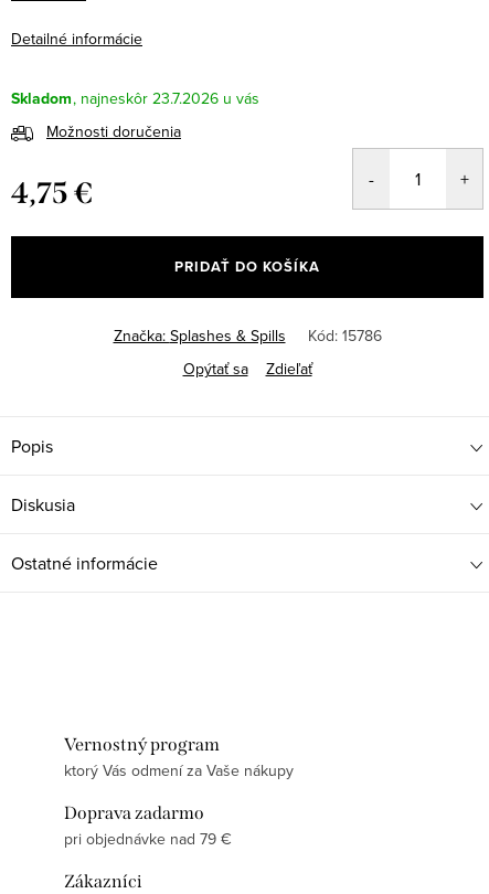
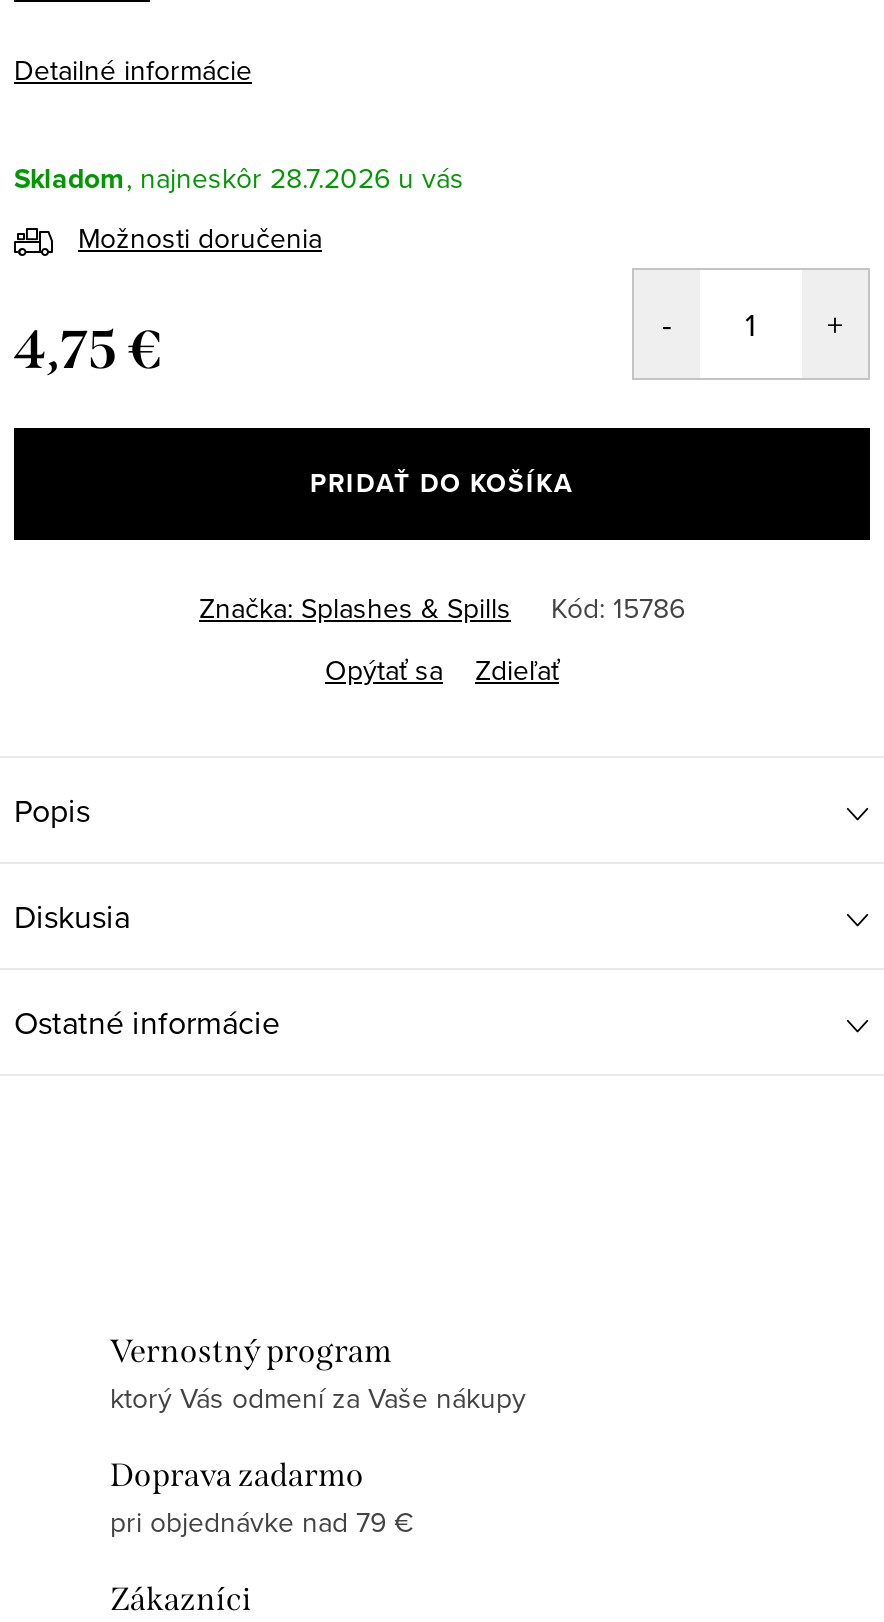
- 23.7.2026
+ 28.7.2026
